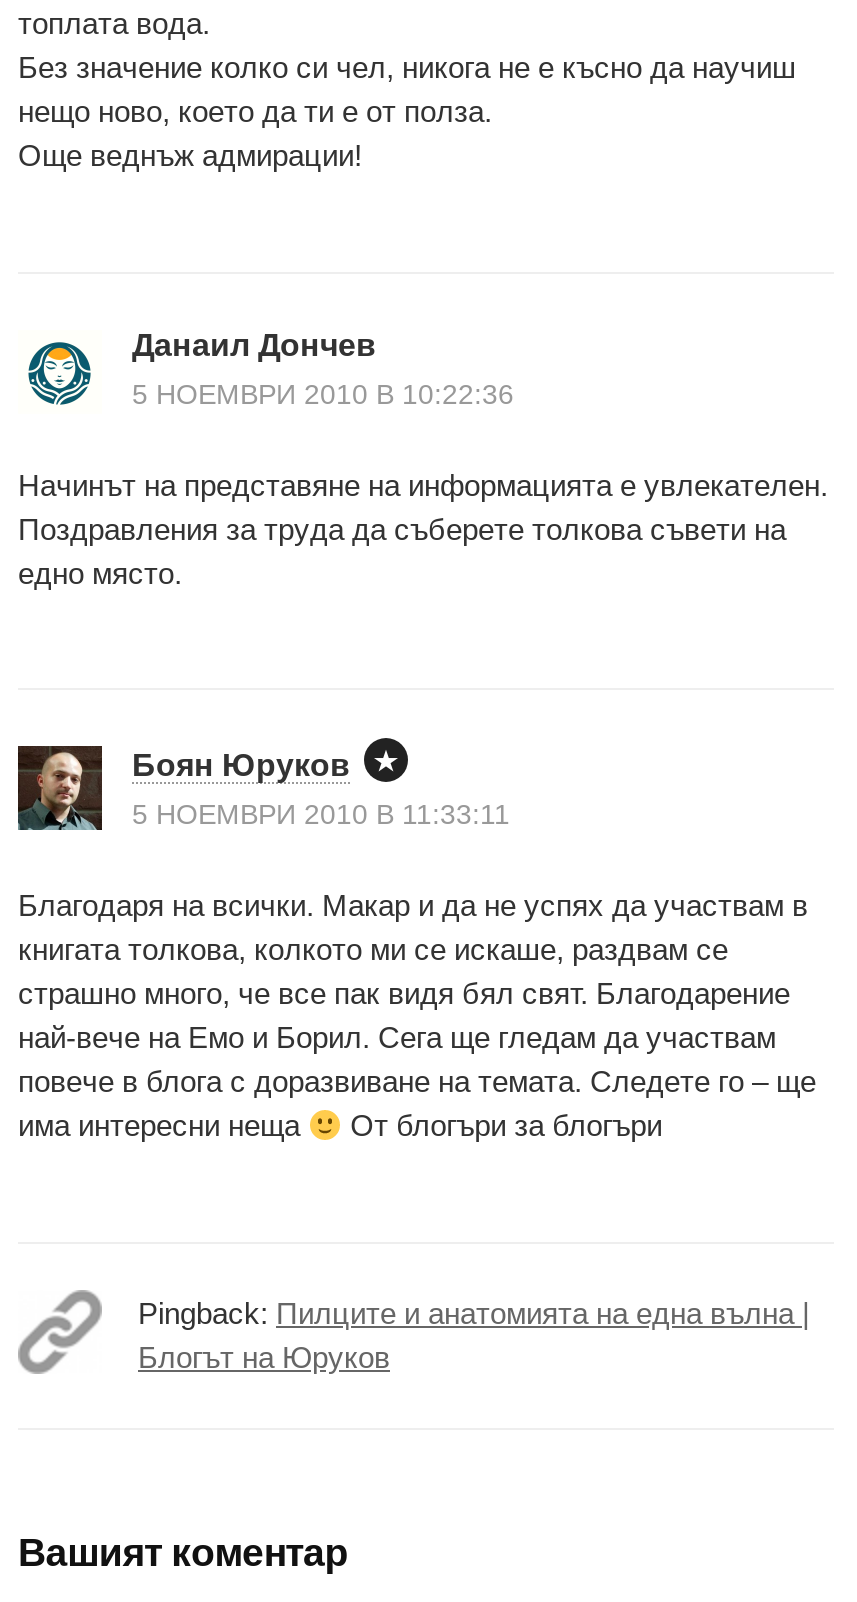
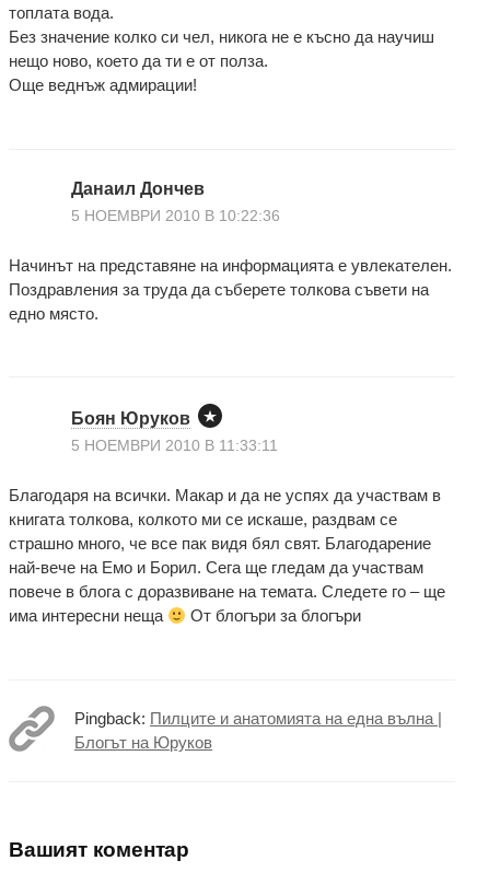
- [image]

- [image]
